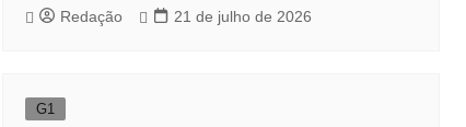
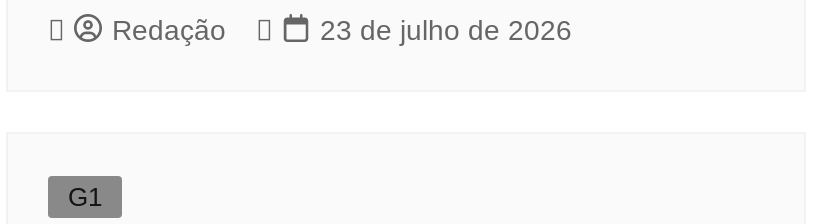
- 21 de julho de 2026
+ 23 de julho de 2026
